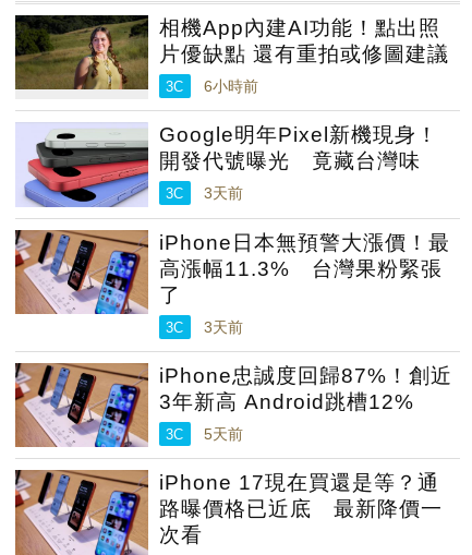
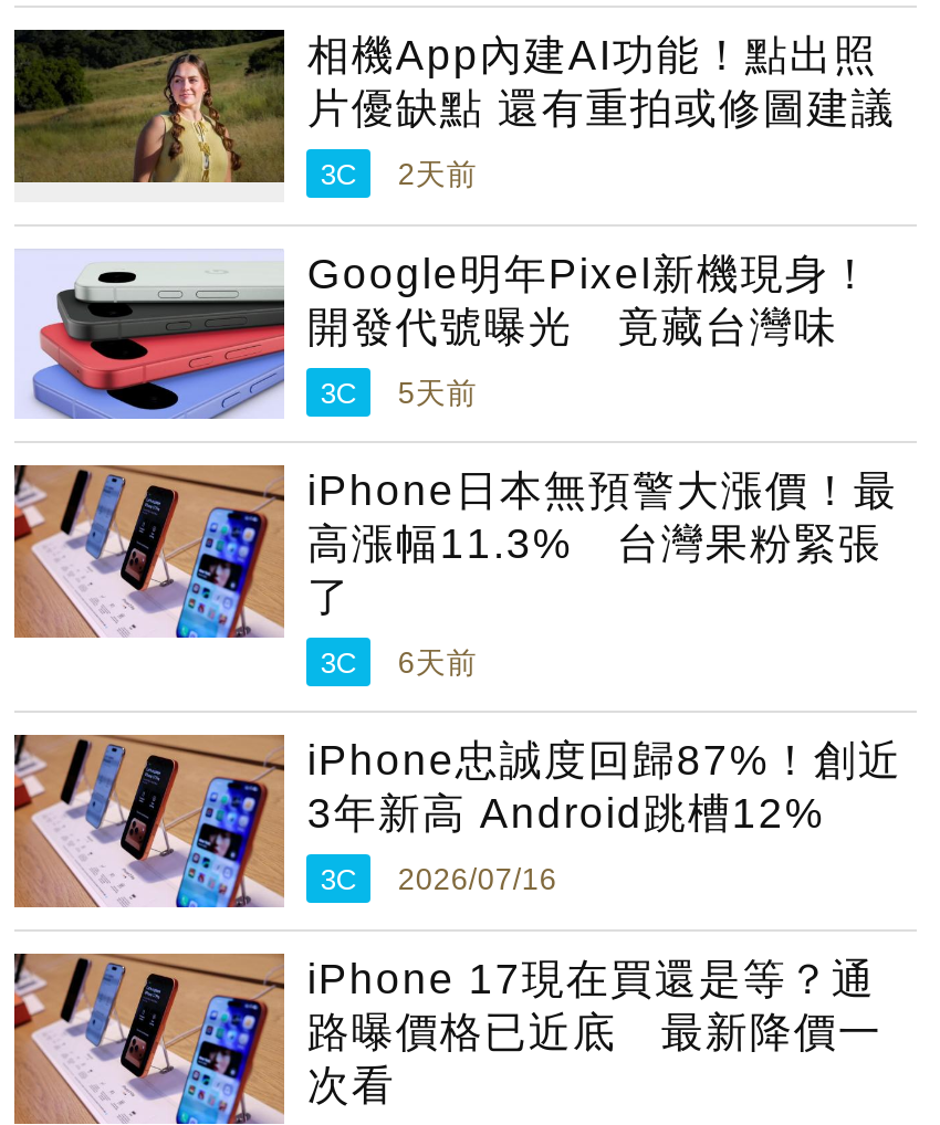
- 3C 6小時前
+ 3C 2天前

- 3C 3天前
+ 3C 5天前

- 3C 3天前
+ 3C 6天前

- 3C 5天前
+ 3C 2026/07/16
